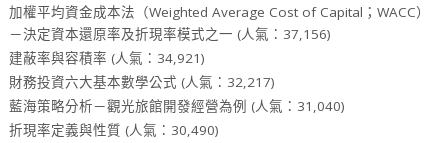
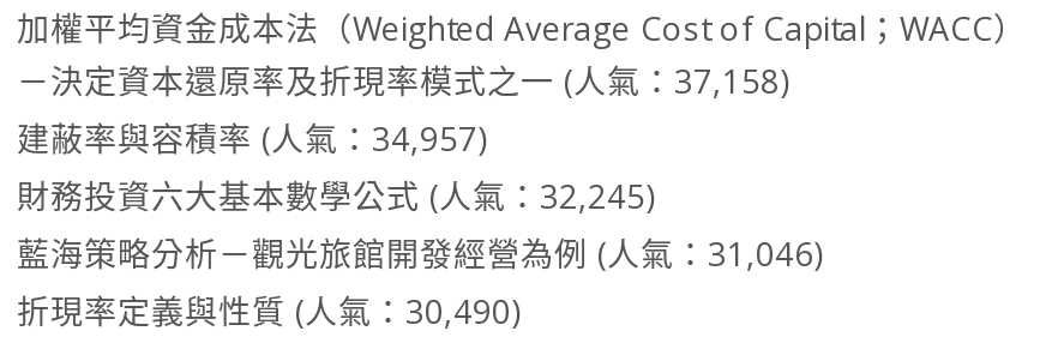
- －決定資本還原率及折現率模式之一(人氣：37,156)
+ －決定資本還原率及折現率模式之一(人氣：37,158)

- 建蔽率與容積率(人氣：34,921)
+ 建蔽率與容積率(人氣：34,957)

- 財務投資六大基本數學公式(人氣：32,217)
+ 財務投資六大基本數學公式(人氣：32,245)

- 藍海策略分析－觀光旅館開發經營為例(人氣：31,040)
+ 藍海策略分析－觀光旅館開發經營為例(人氣：31,046)
